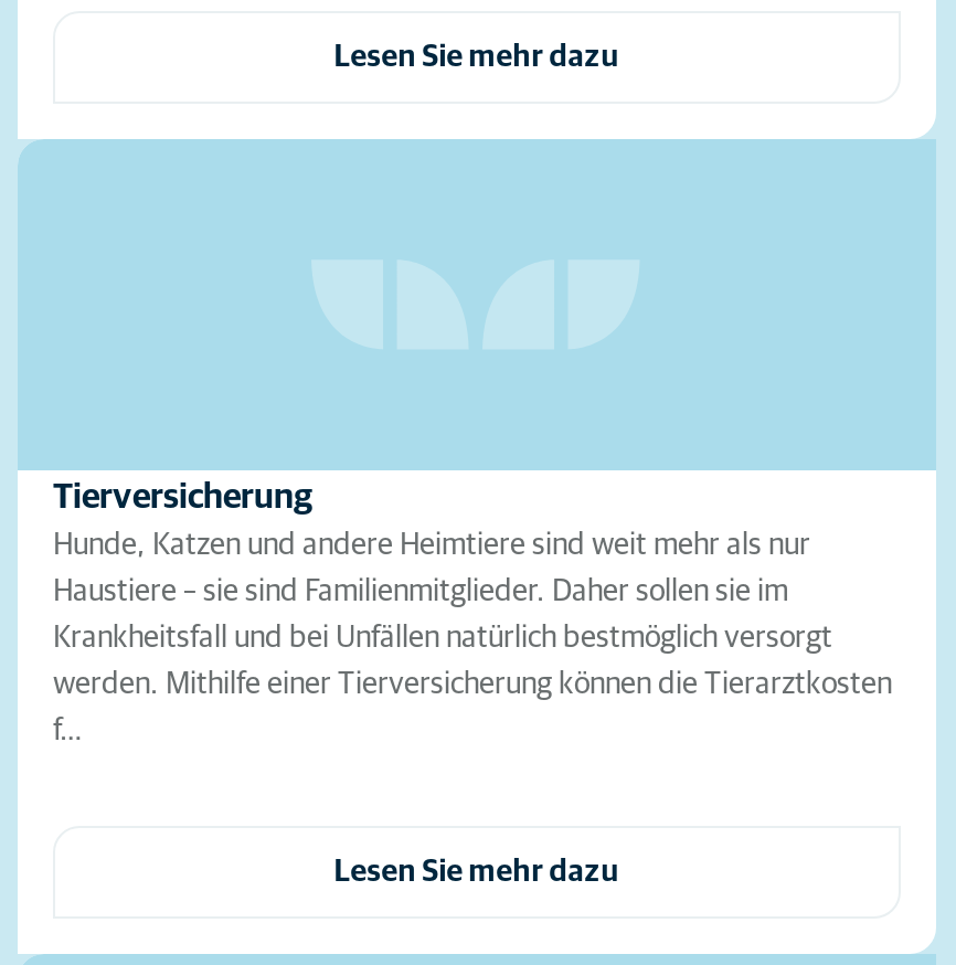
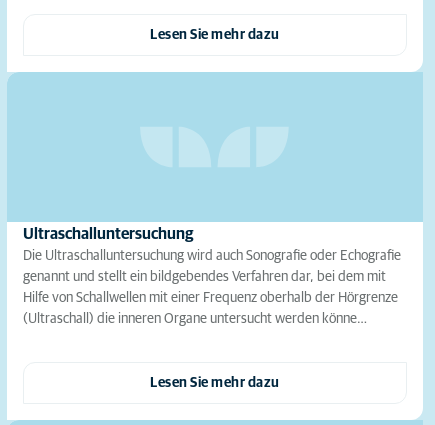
- Tierversicherung
- Hunde, Katzen und andere Heimtiere sind weit mehr als nur
- Haustiere – sie sind Familienmitglieder. Daher sollen sie im
- Krankheitsfall und bei Unfällen natürlich bestmöglich versorgt
- werden. Mithilfe einer Tierversicherung können die Tierarztkosten
- f…
+ Ultraschalluntersuchung
+ Die Ultraschalluntersuchung wird auch Sonografie oder Echografie
+ genannt und stellt ein bildgebendes Verfahren dar, bei dem mit
+ Hilfe von Schallwellen mit einer Frequenz oberhalb der Hörgrenze
+ (Ultraschall) die inneren Organe untersucht werden könne…
